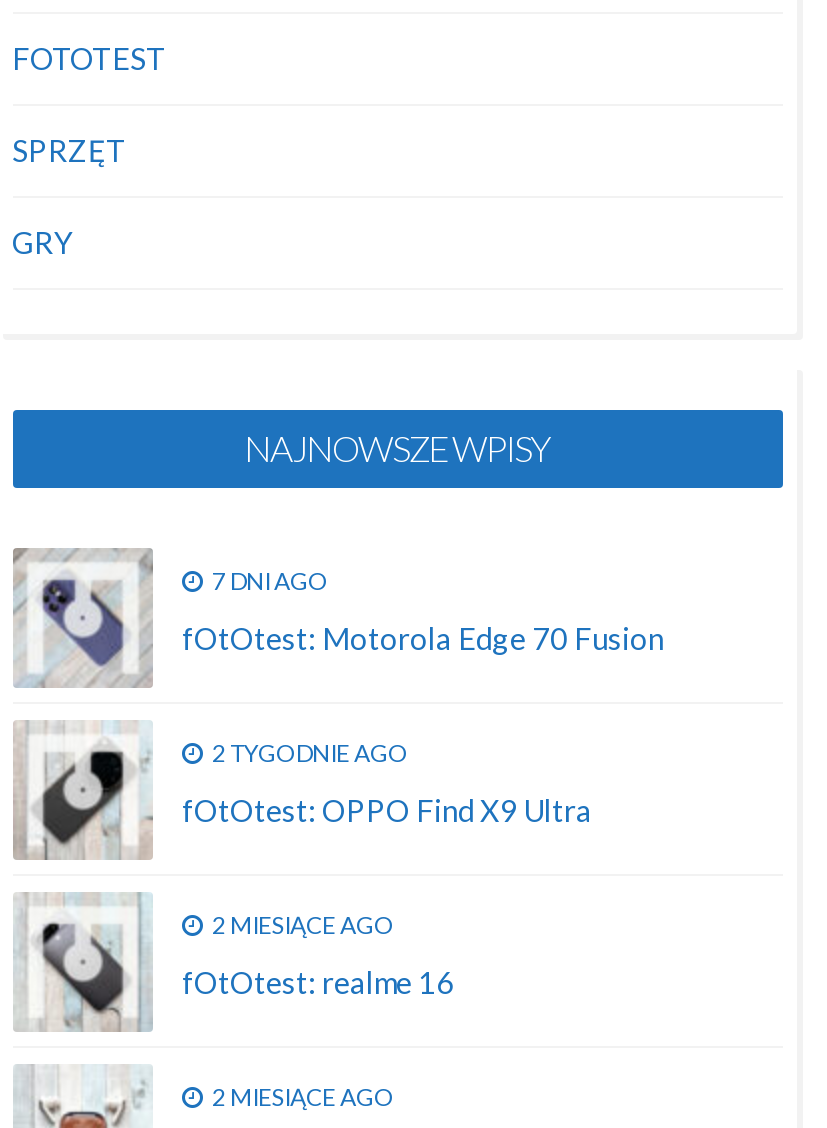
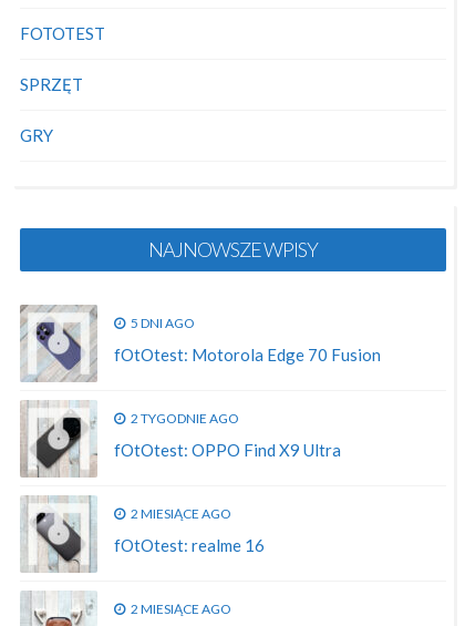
- 7 DNI AGO
+ 5 DNI AGO
